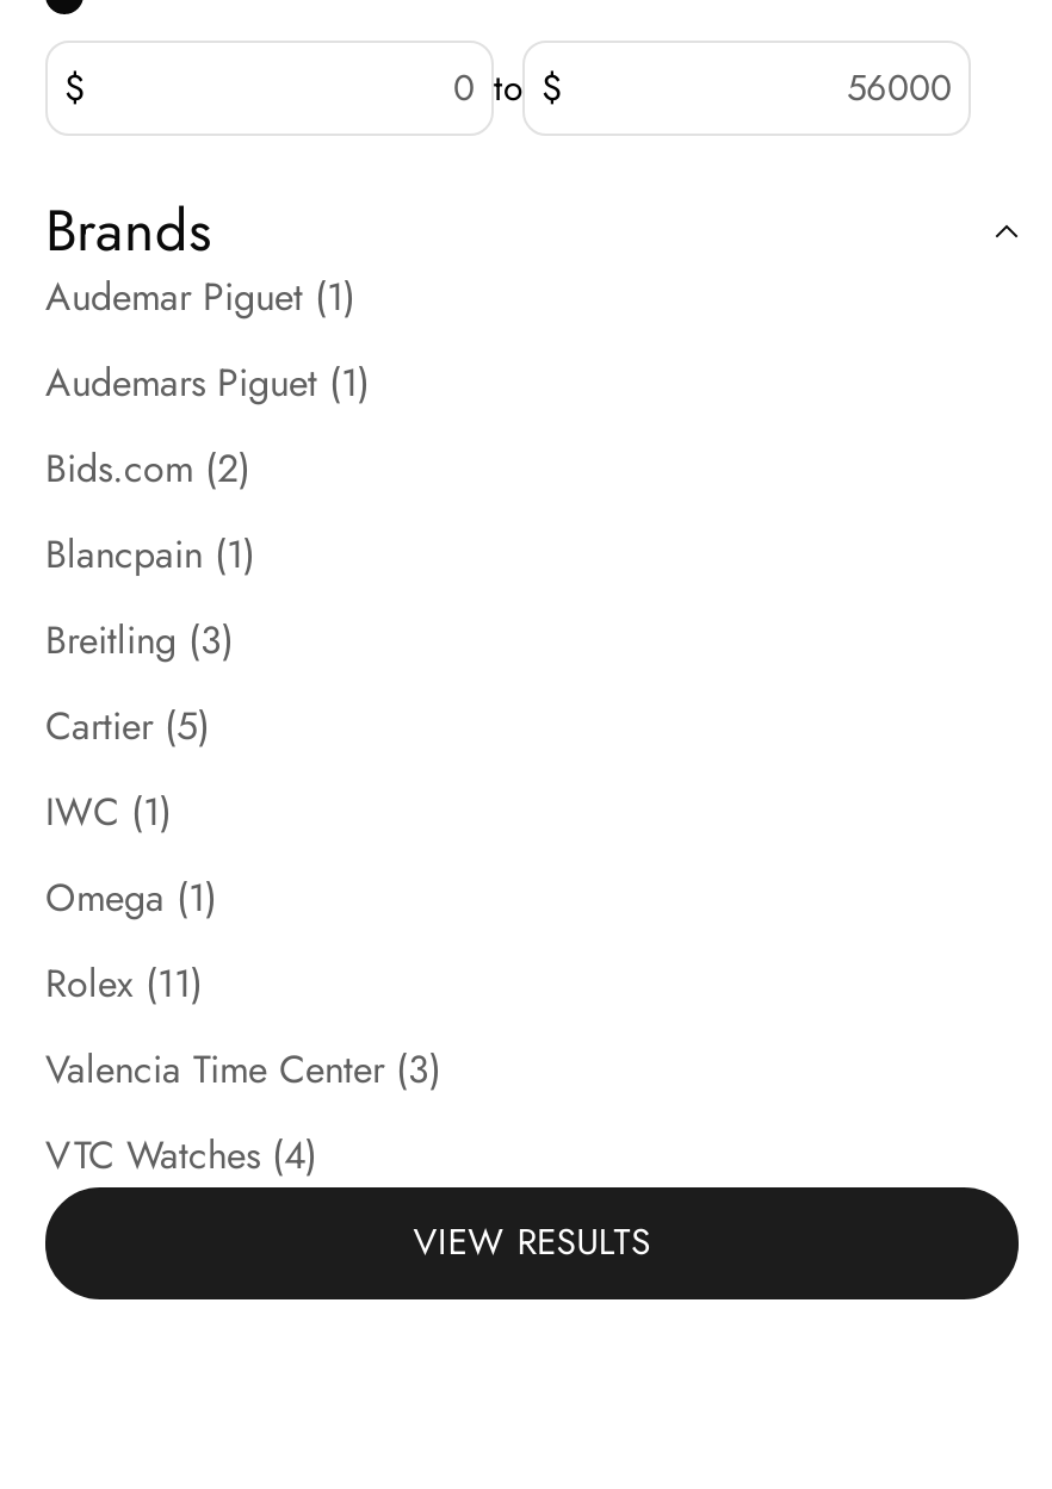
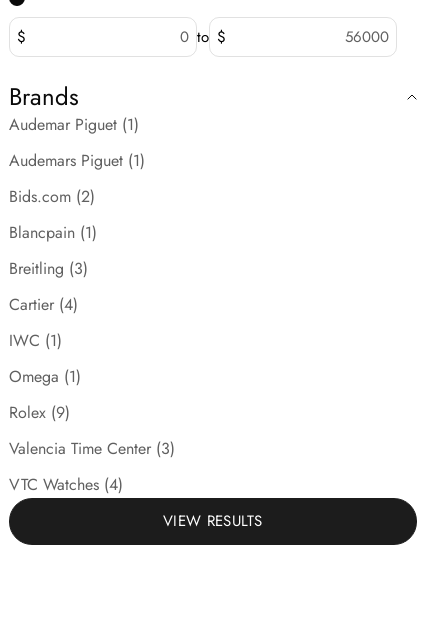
- Cartier (5)
+ Cartier (4)

- Rolex (11)
+ Rolex (9)
